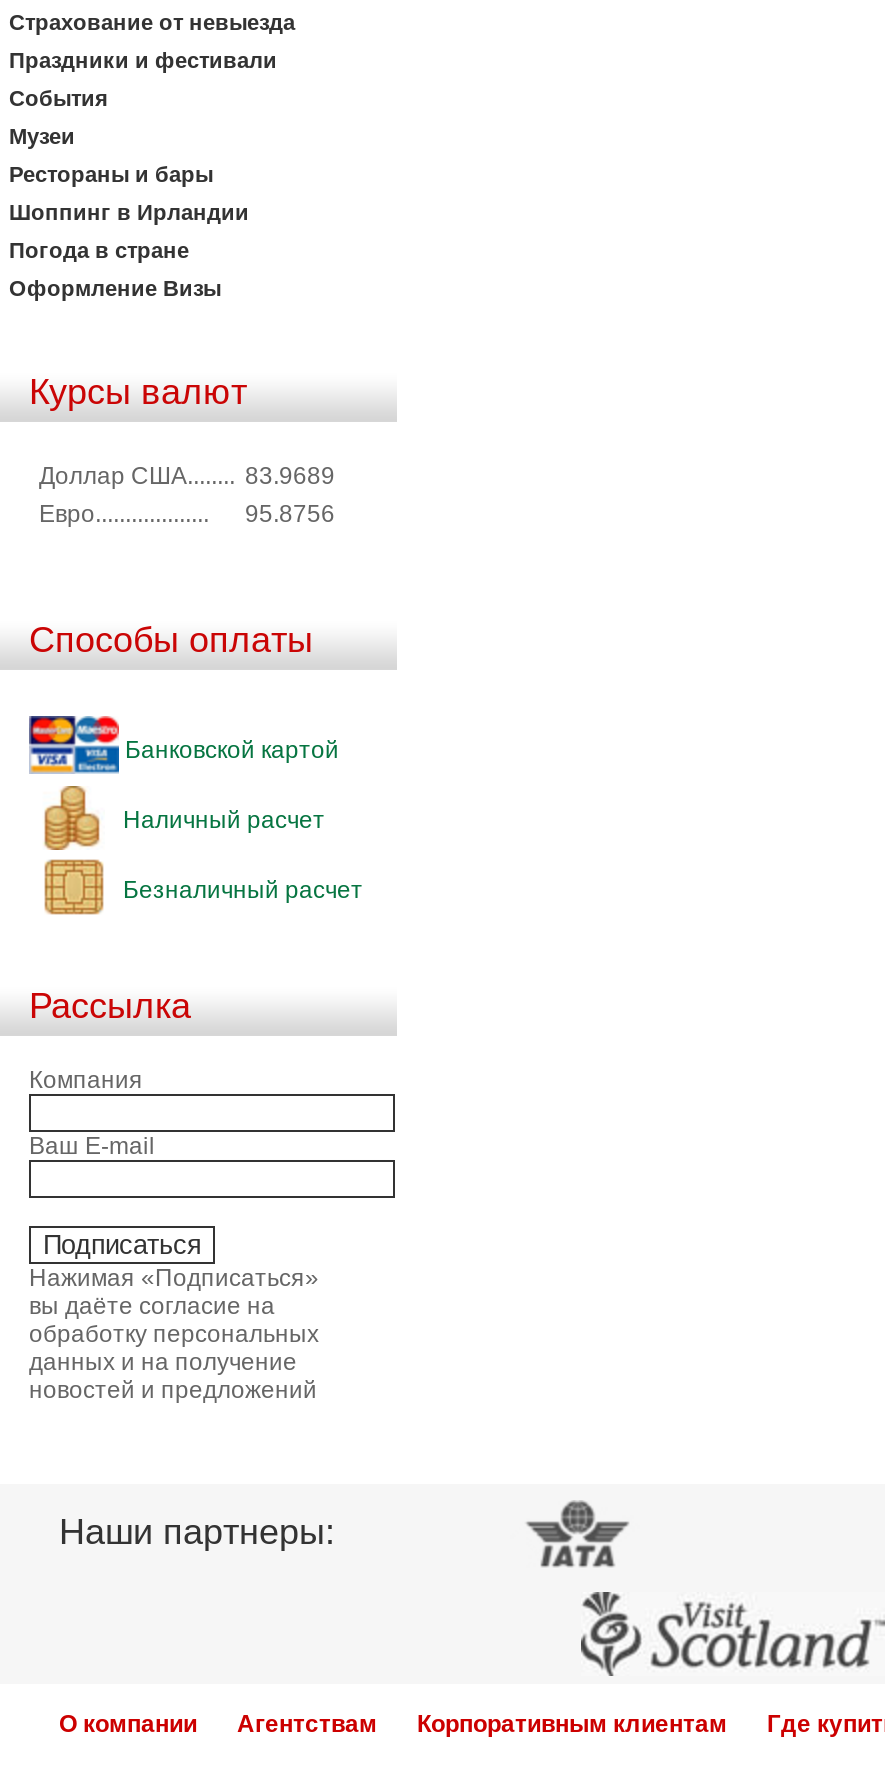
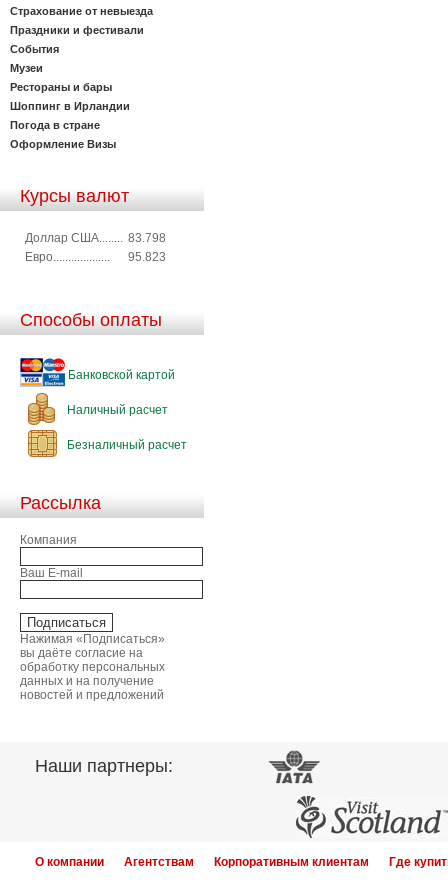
- Доллар США........ 83.9689
+ Доллар США........ 83.798

- Евро................... 95.8756
+ Евро................... 95.823
